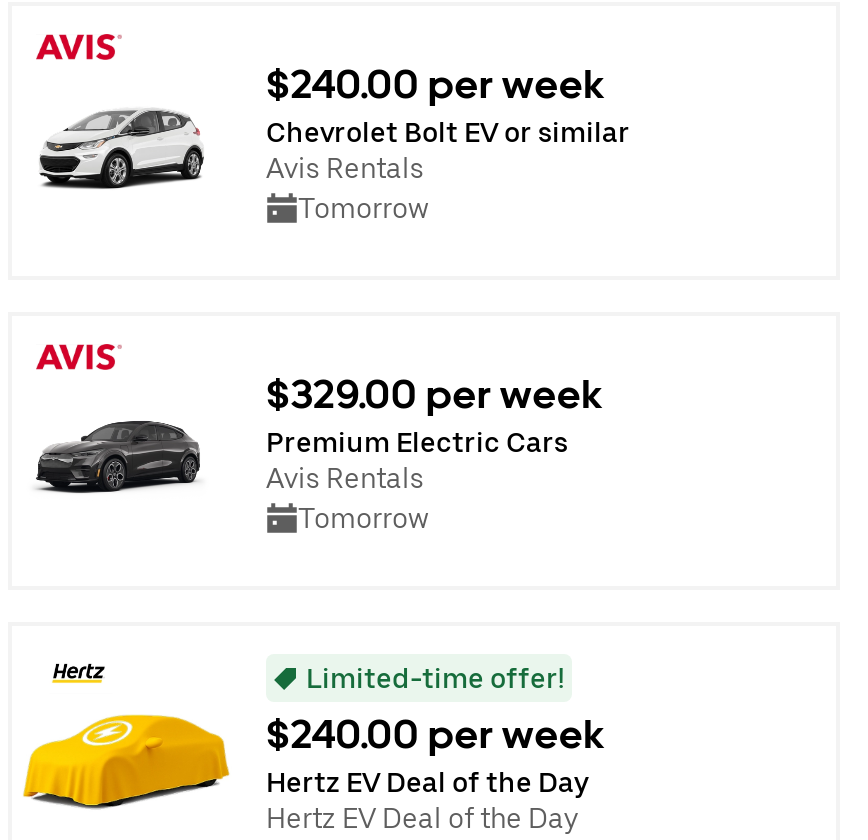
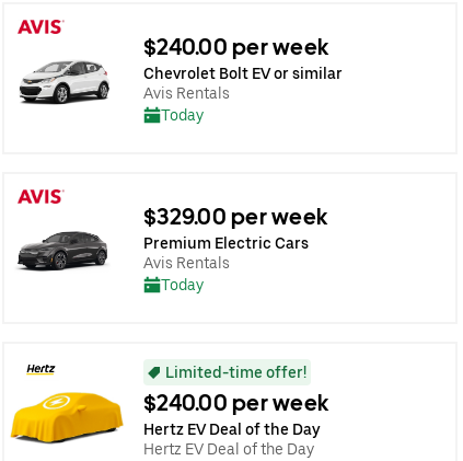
- Tomorrow
+ Today

- Tomorrow
+ Today
